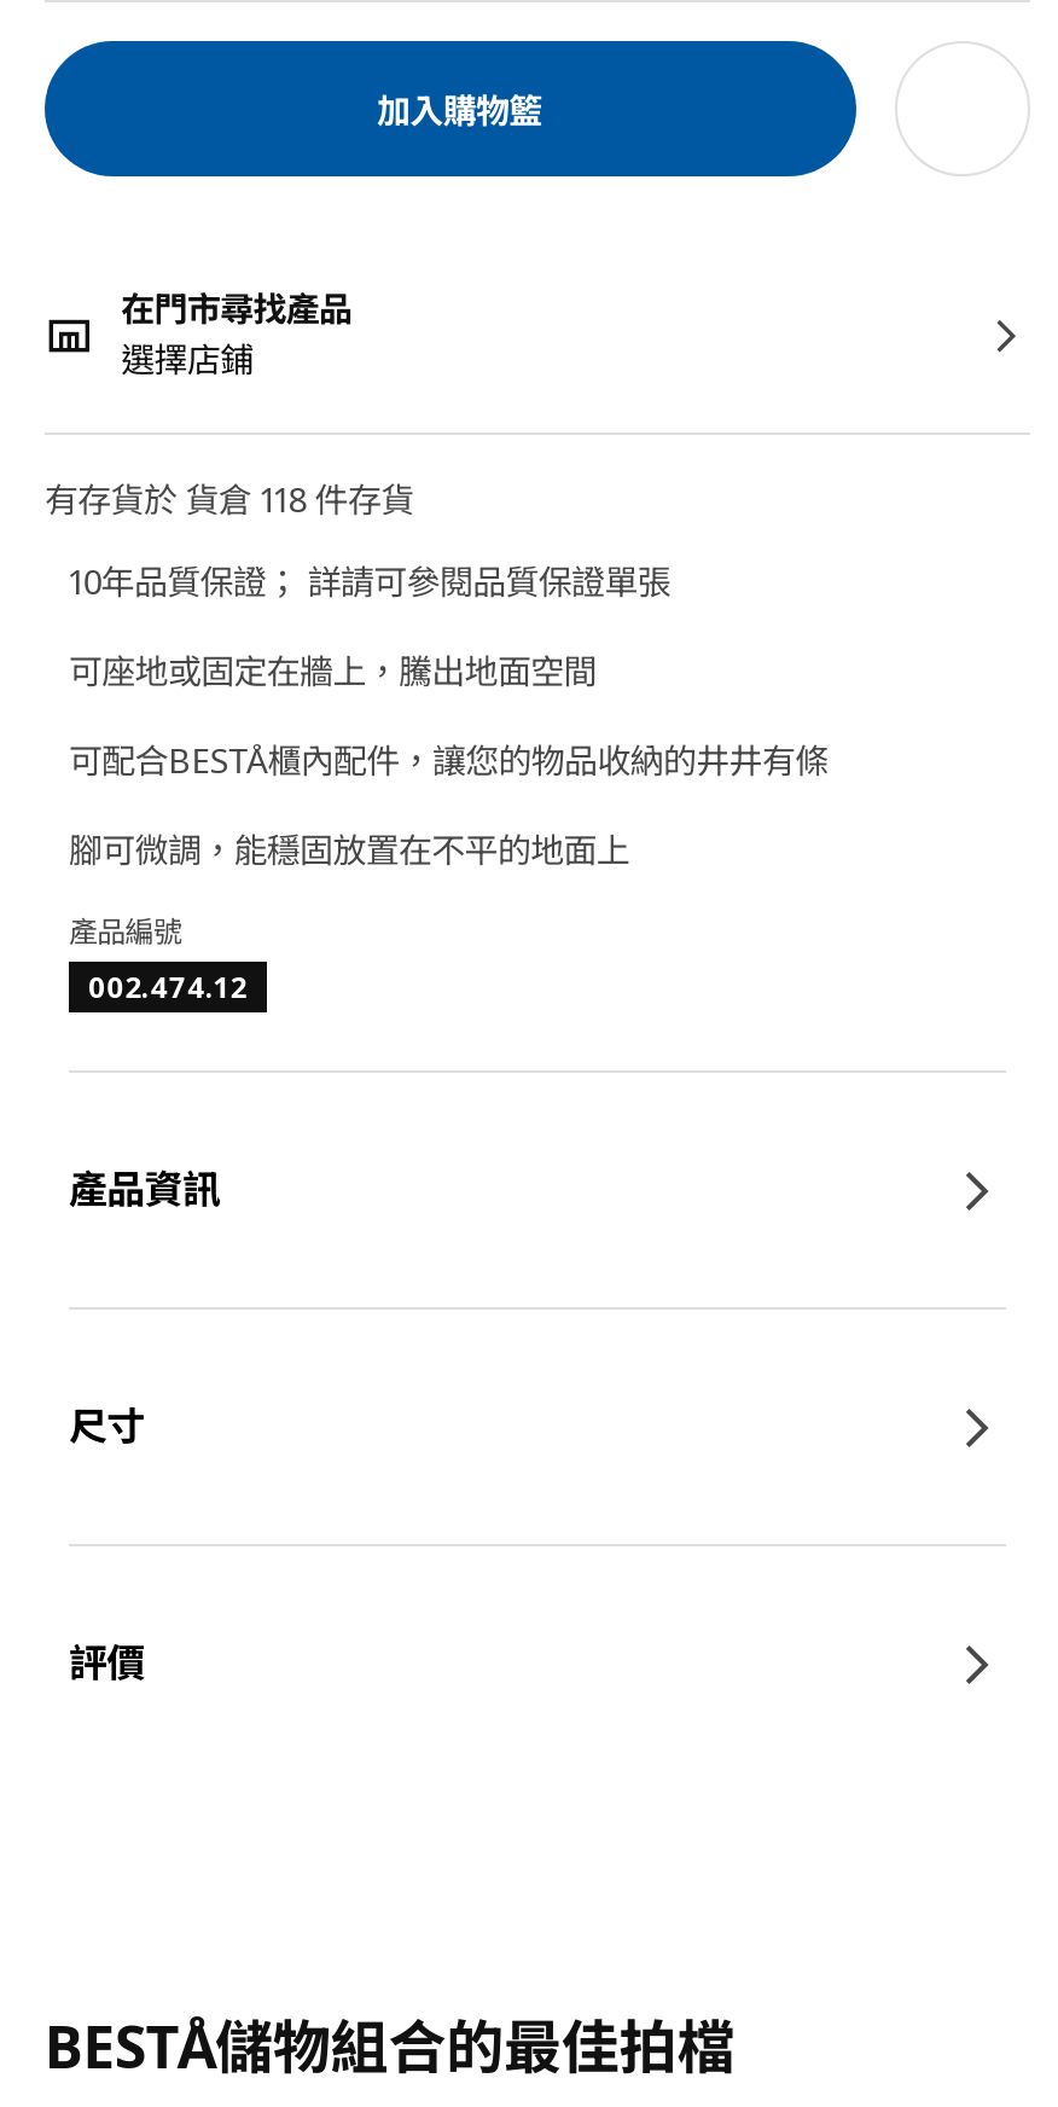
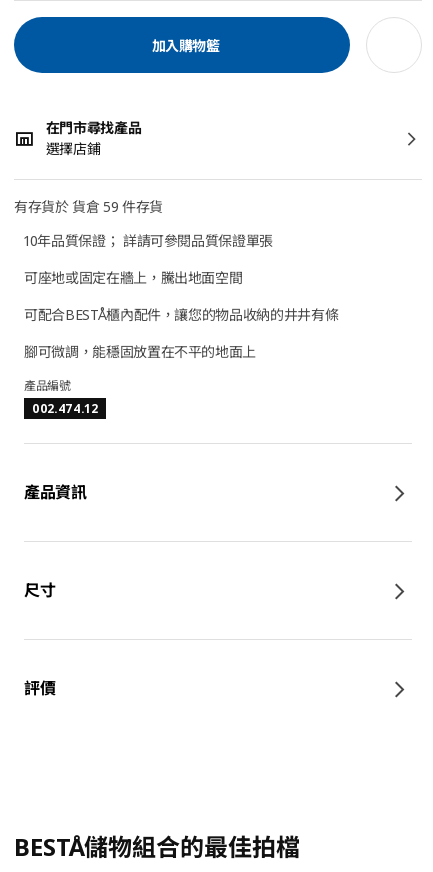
- 有存貨於 貨倉 118 件存貨
+ 有存貨於 貨倉 59 件存貨
